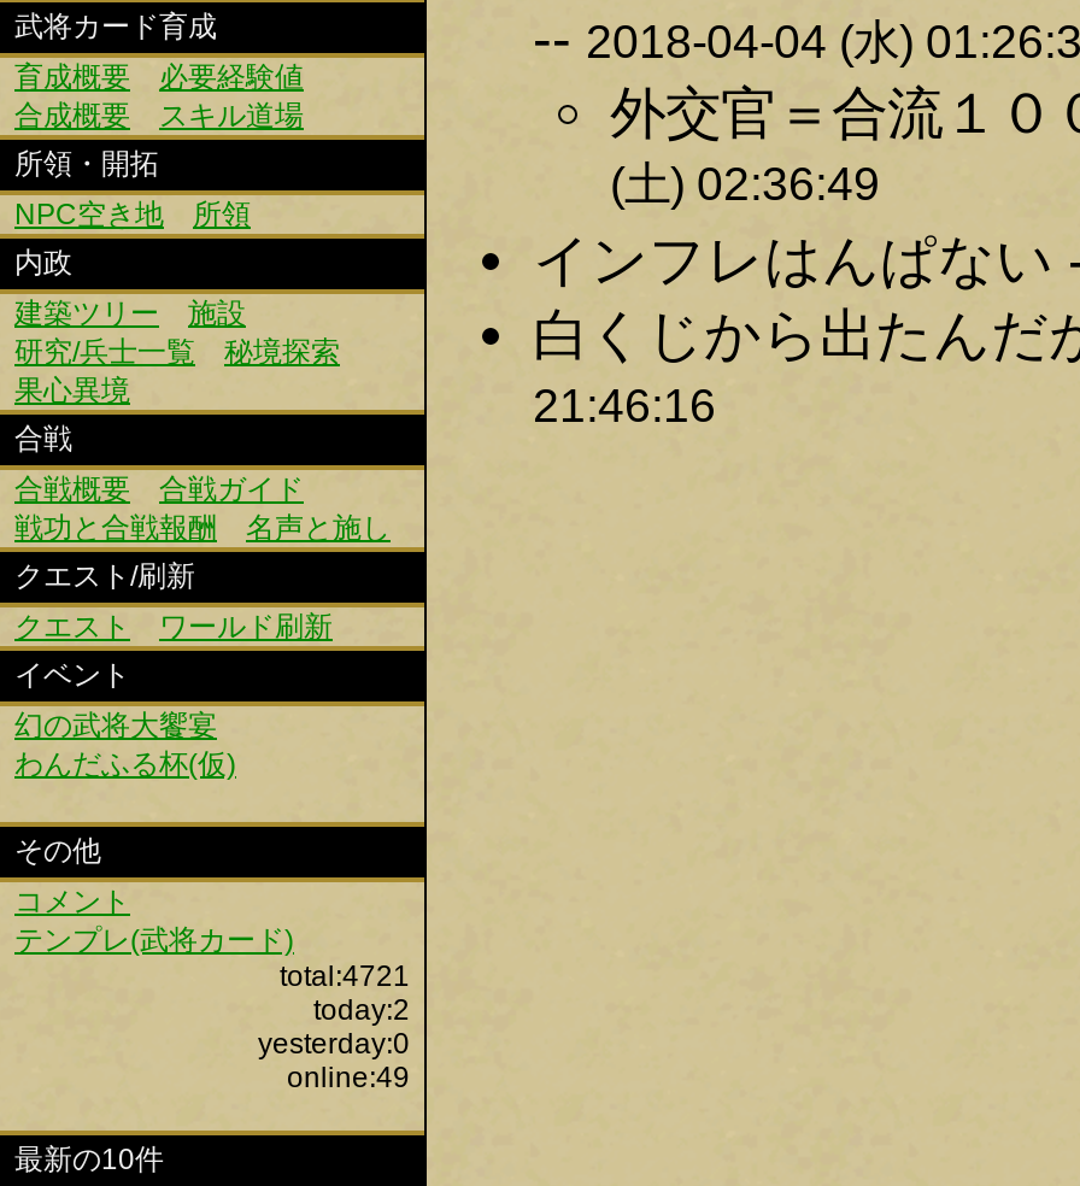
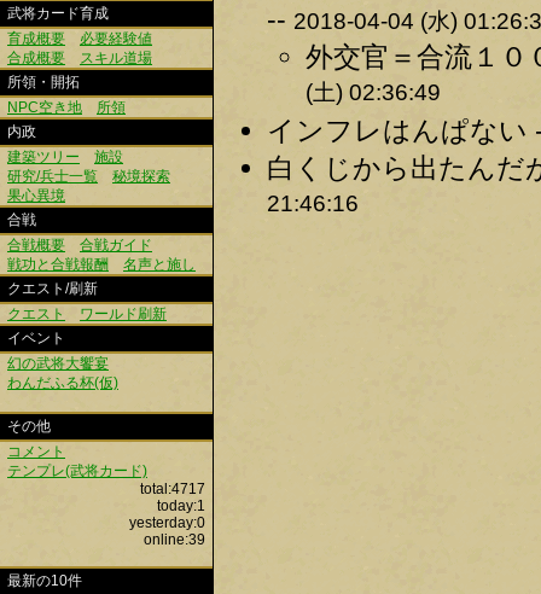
- total:4721
- today:2
+ total:4717
+ today:1

- online:49
+ online:39
